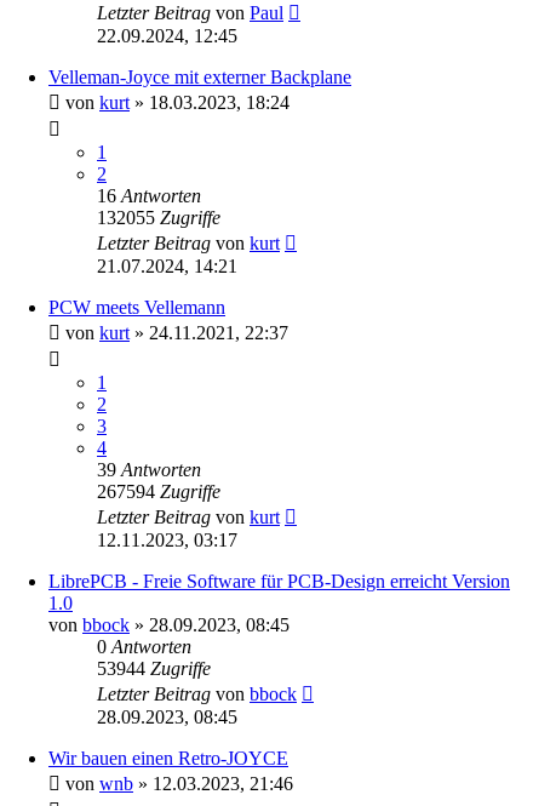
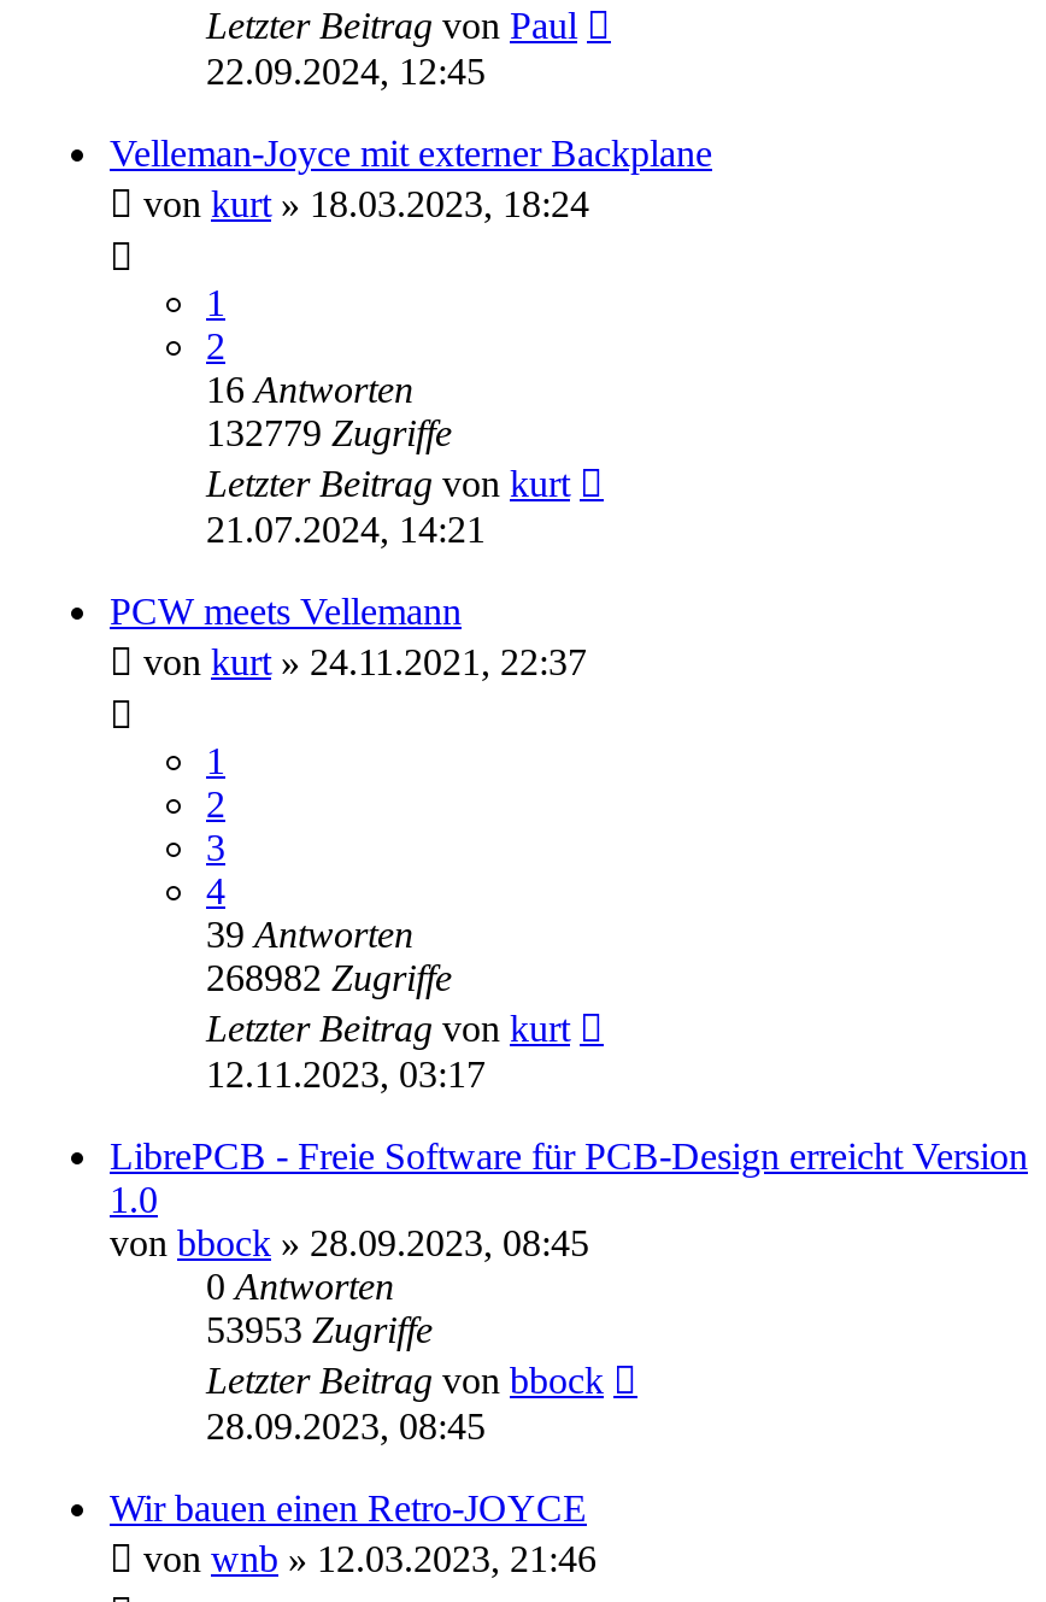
- 132055 Zugriffe
+ 132779 Zugriffe

- 267594 Zugriffe
+ 268982 Zugriffe

- 53944 Zugriffe
+ 53953 Zugriffe
